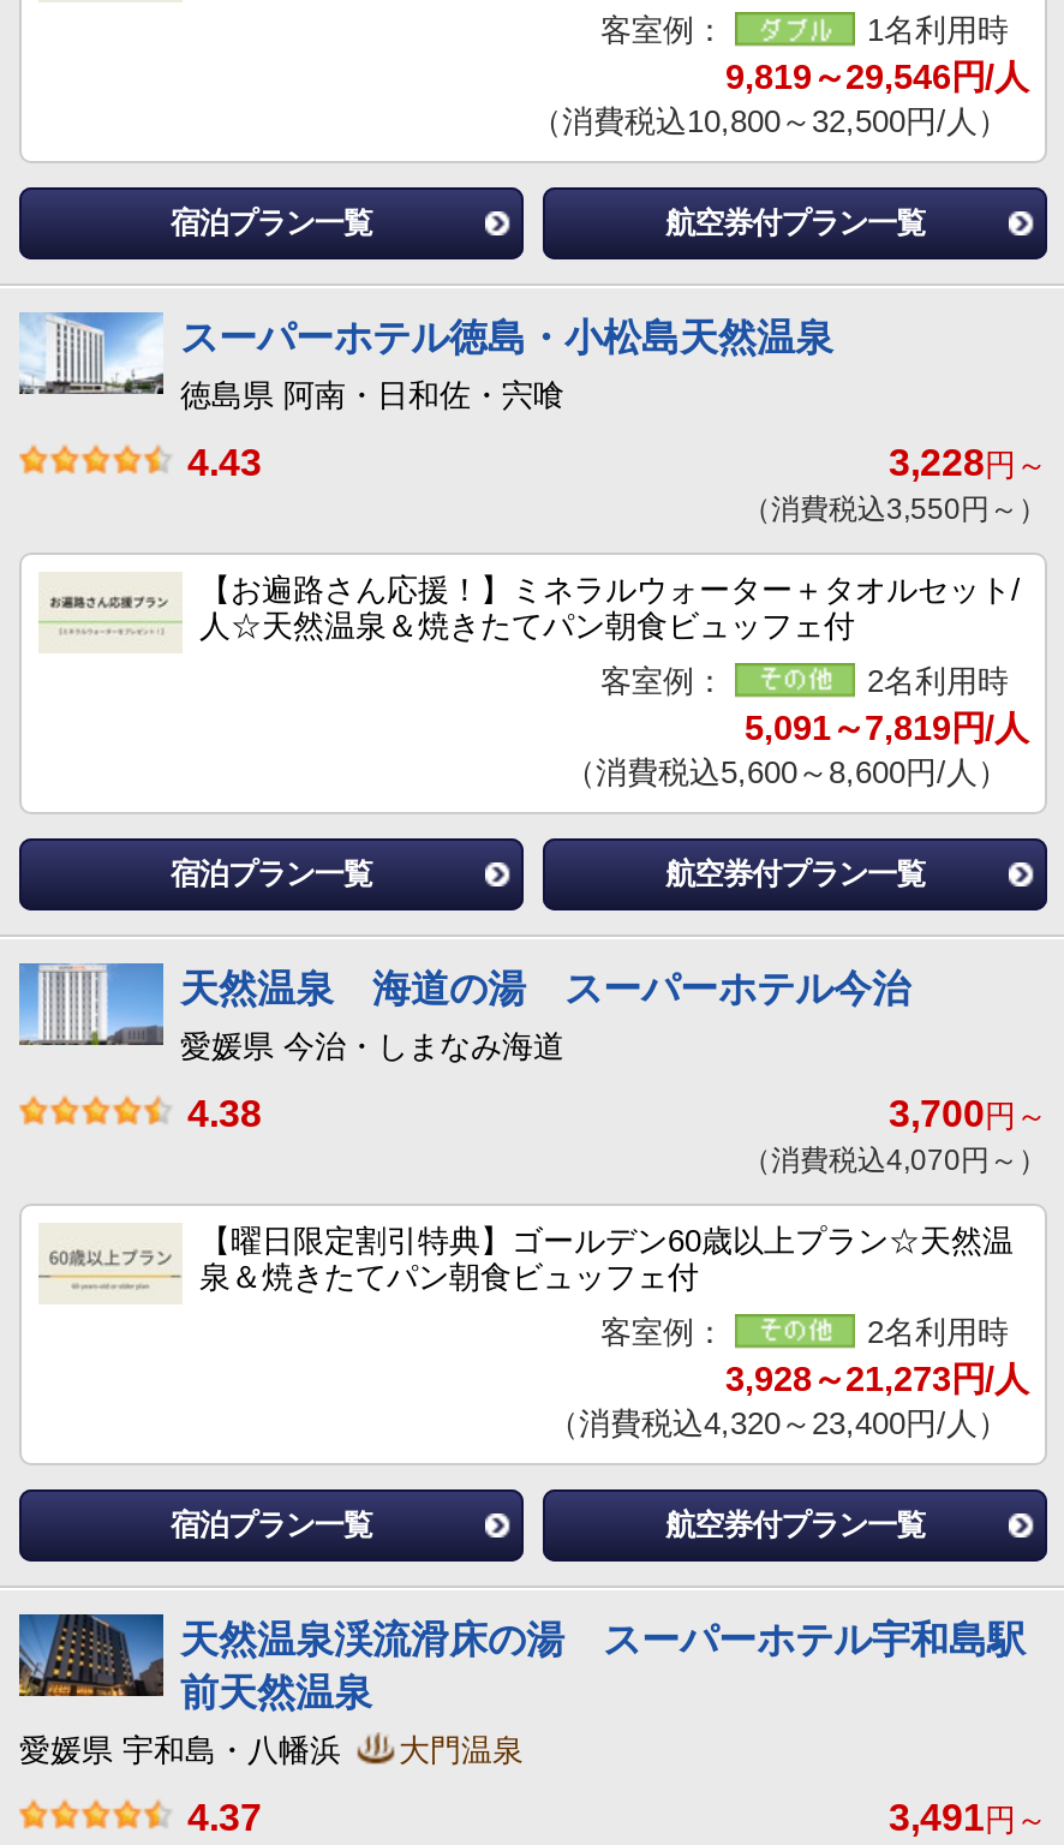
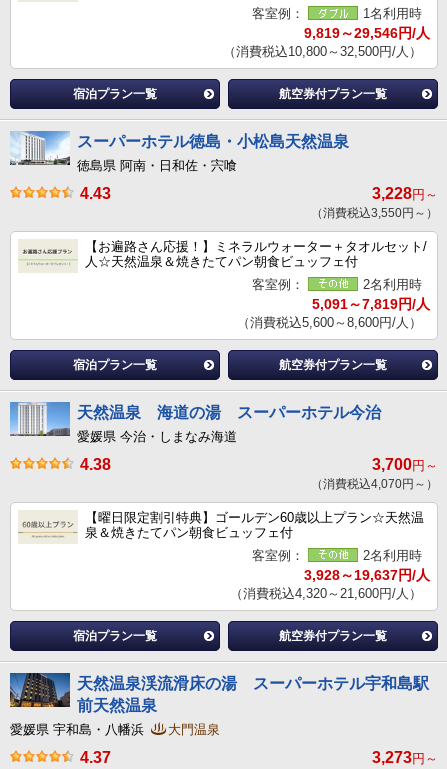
- 3,928～21,273円/人
+ 3,928～19,637円/人

- （消費税込4,320～23,400円/人）
+ （消費税込4,320～21,600円/人）

- 3,491円～
+ 3,273円～
